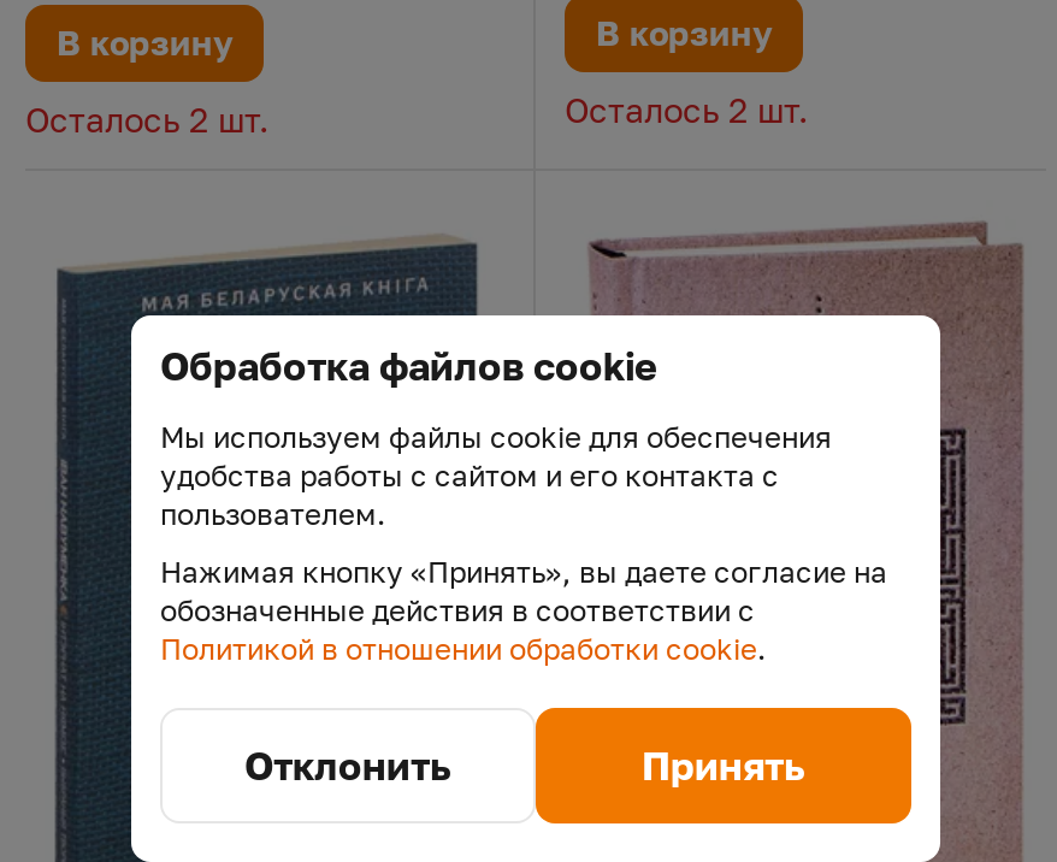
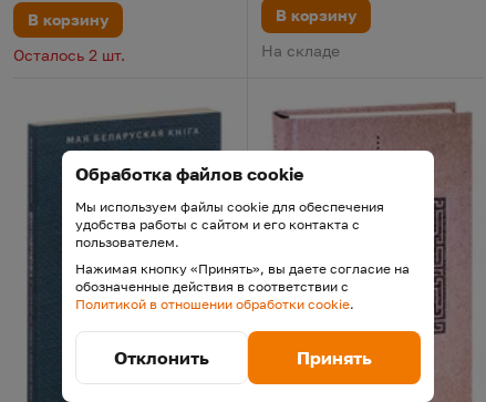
- Осталось 2 шт.
+ На складе
